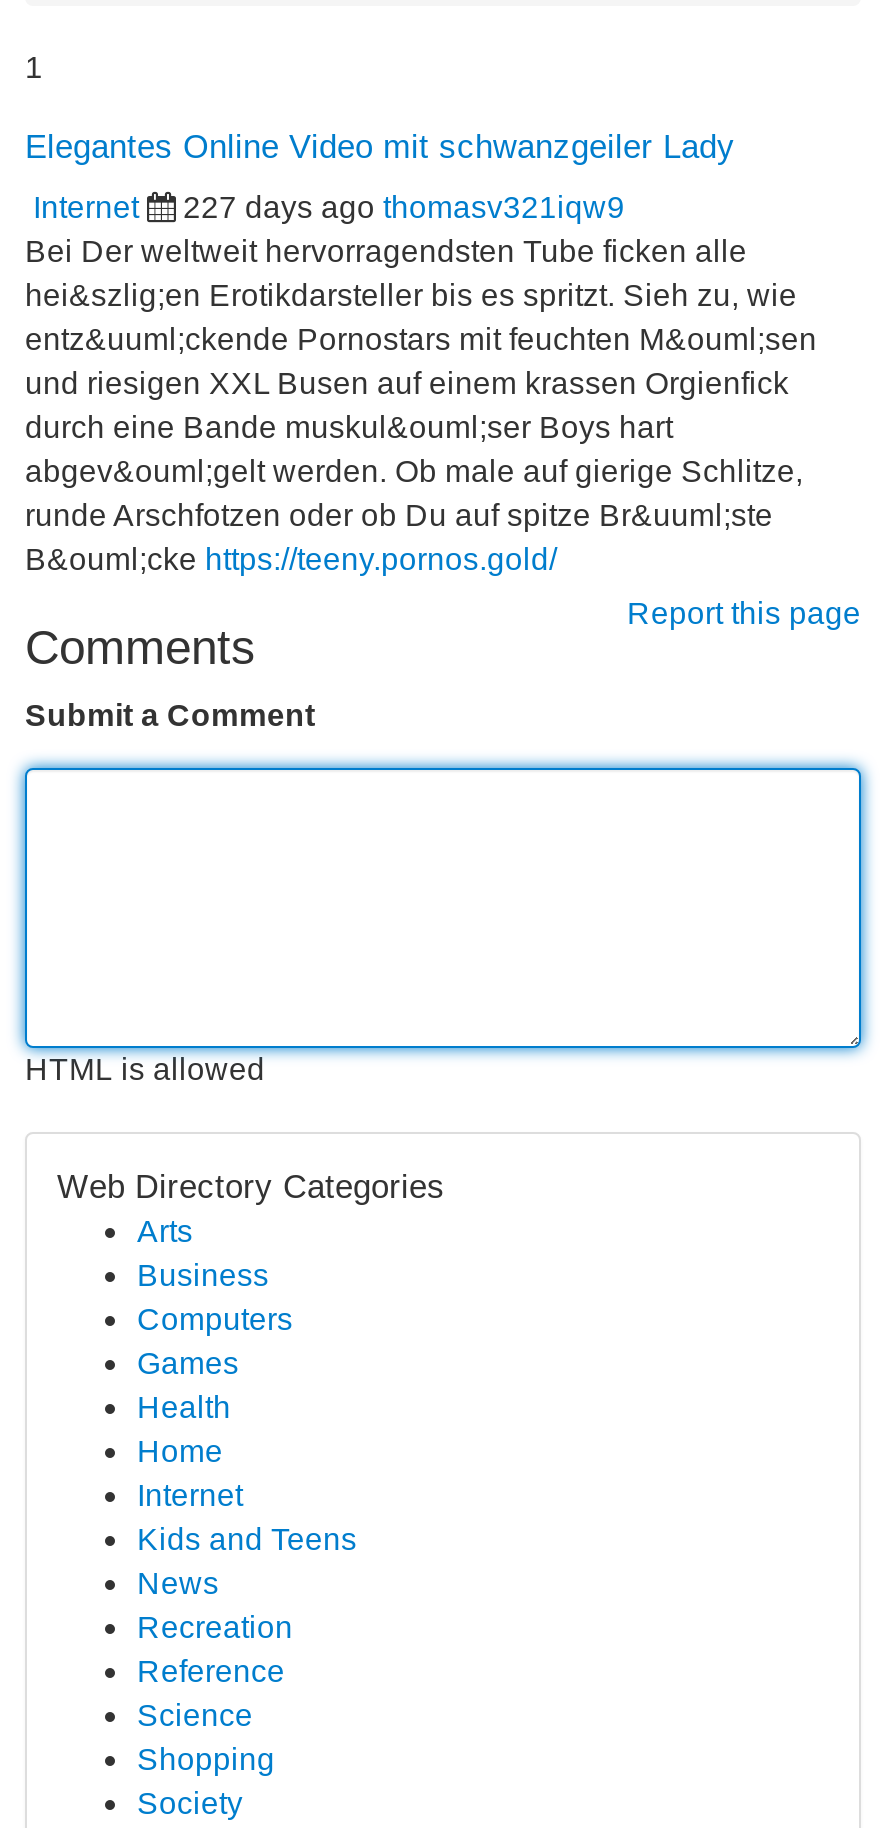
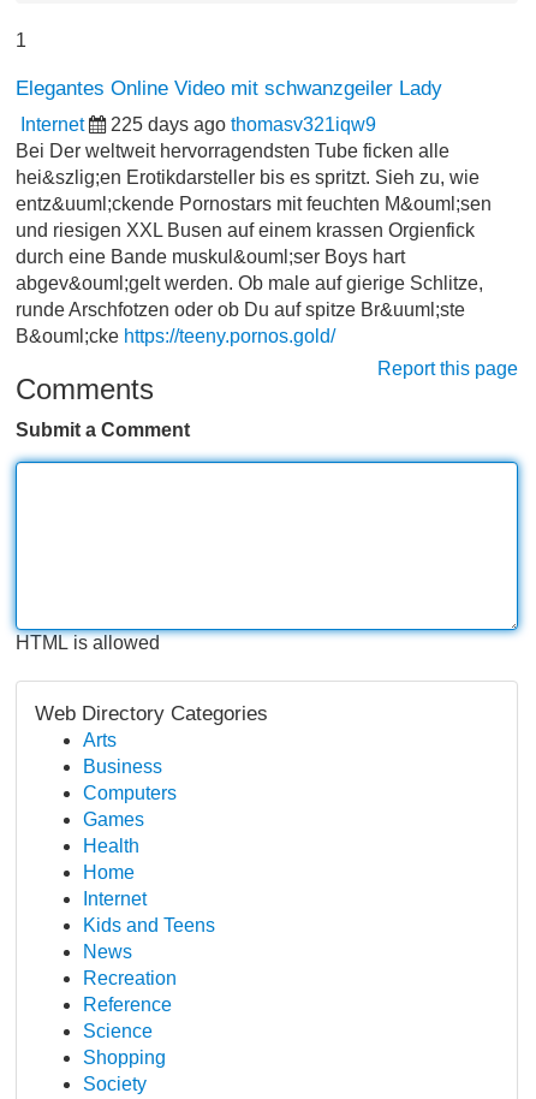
- 227 days ago thomasv321iqw9
+ 225 days ago thomasv321iqw9
